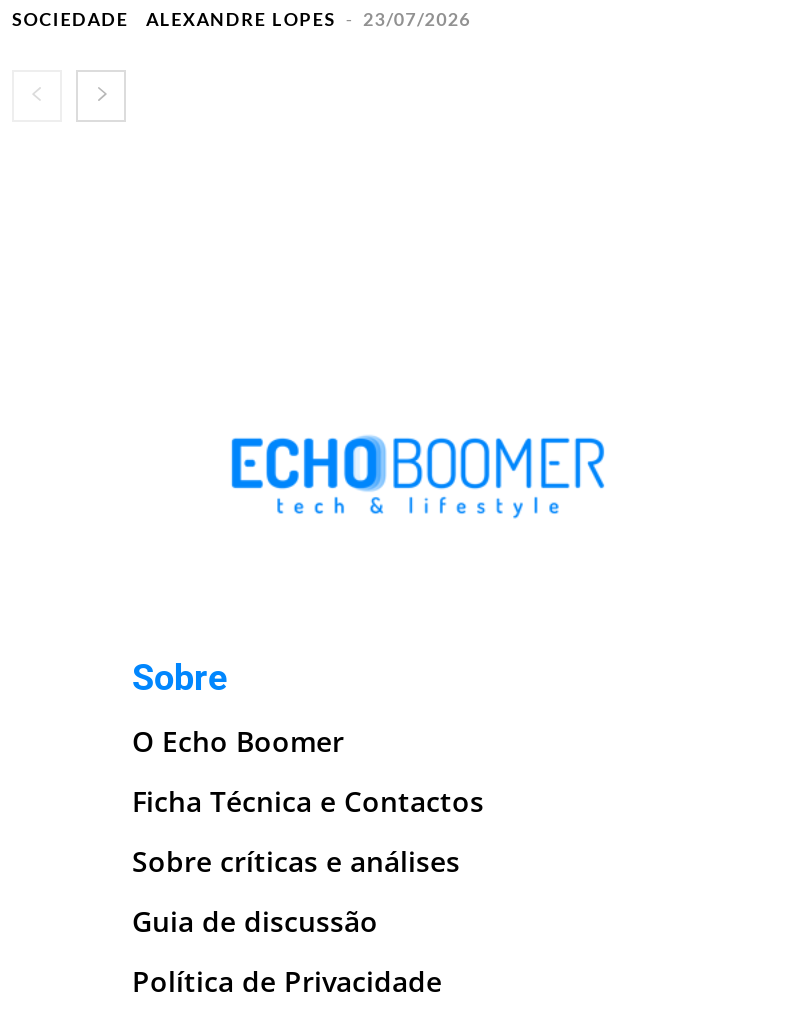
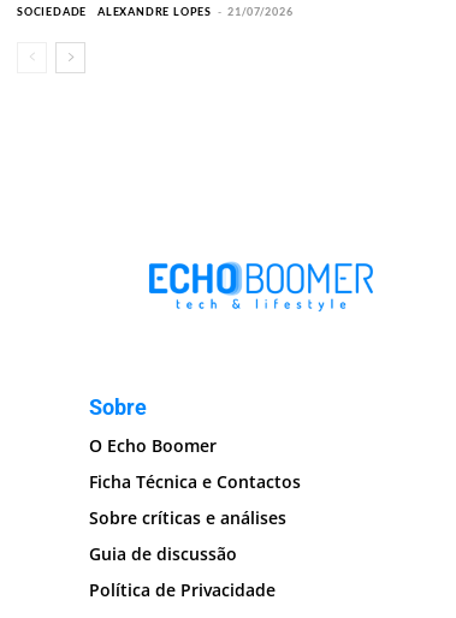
- ALEXANDRE LOPES - 23/07/2026
+ ALEXANDRE LOPES - 21/07/2026
